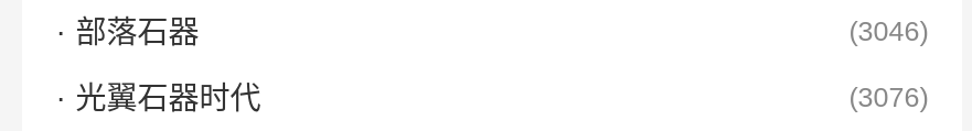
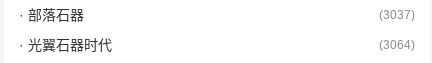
- (3046)
+ (3037)

- (3076)
+ (3064)
